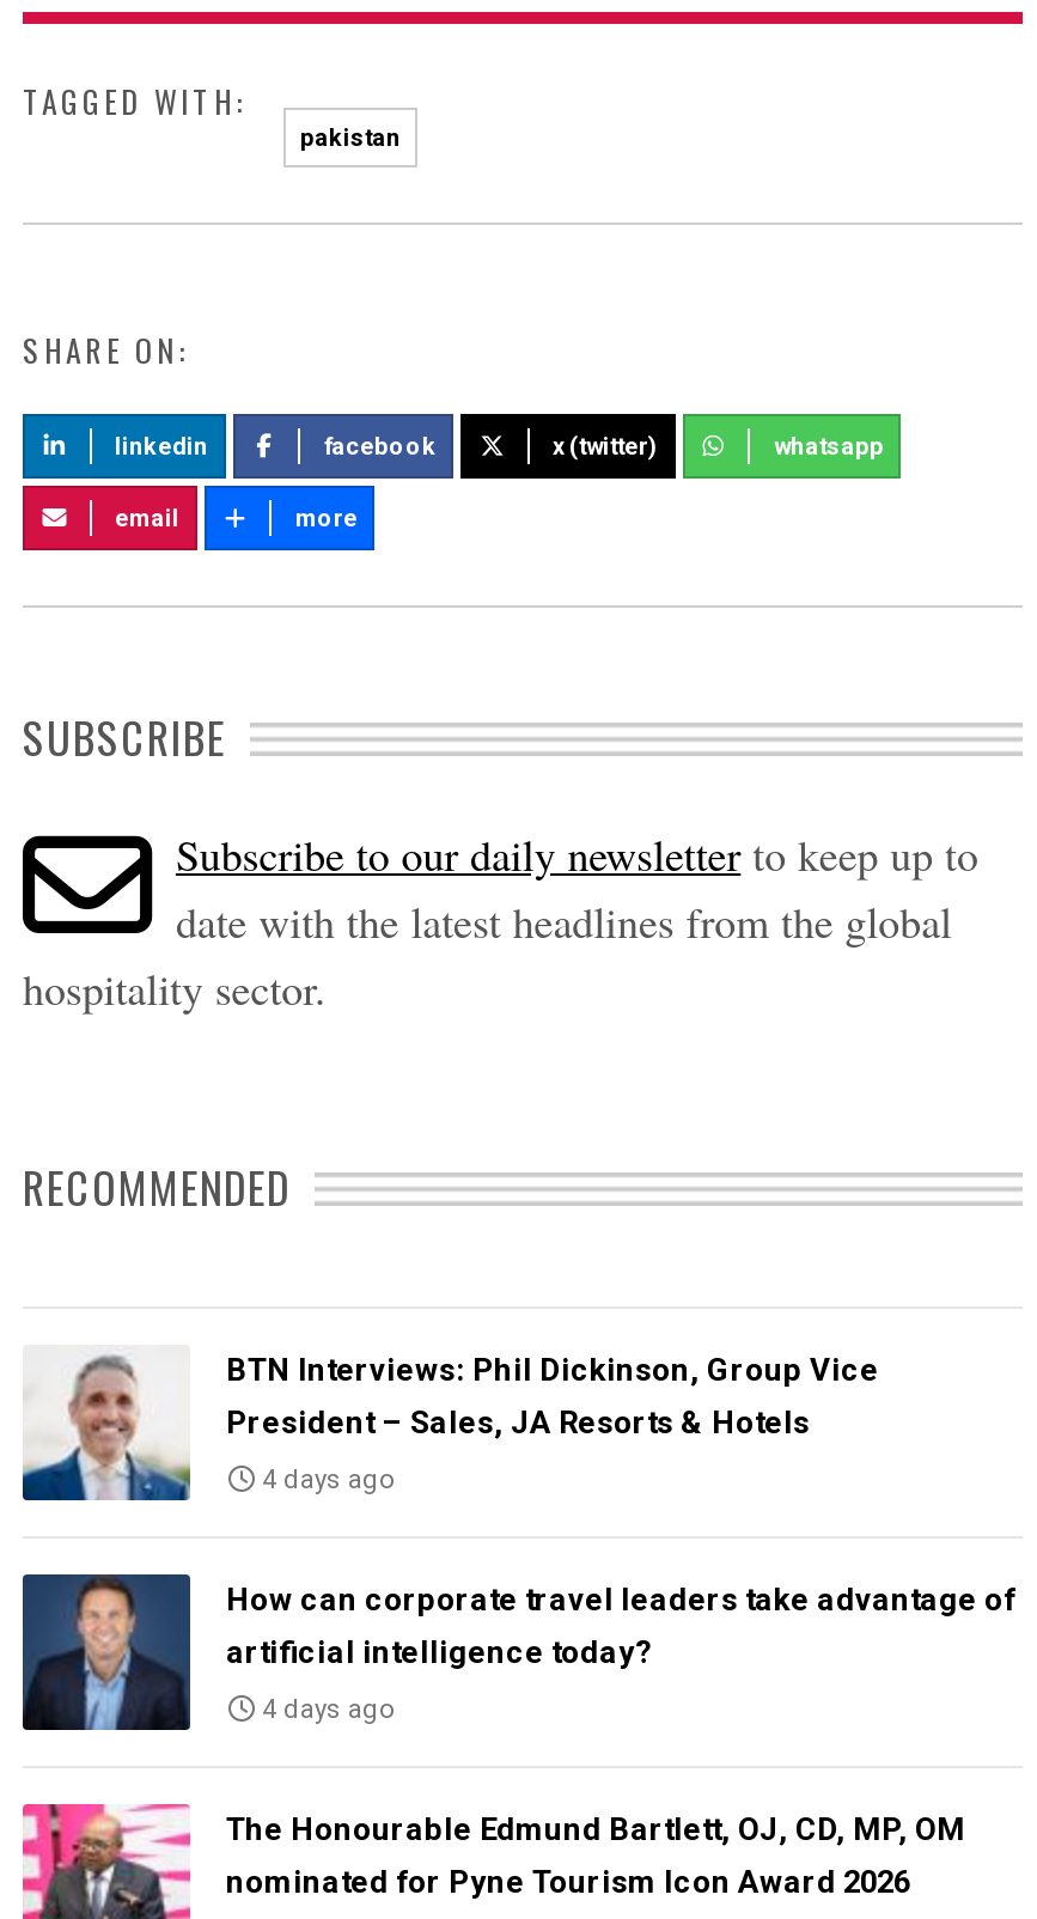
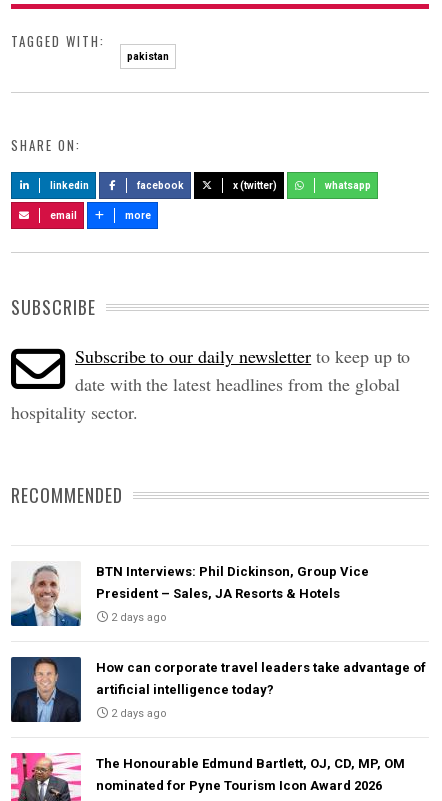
- 4 days ago
+ 2 days ago

- 4 days ago
+ 2 days ago
